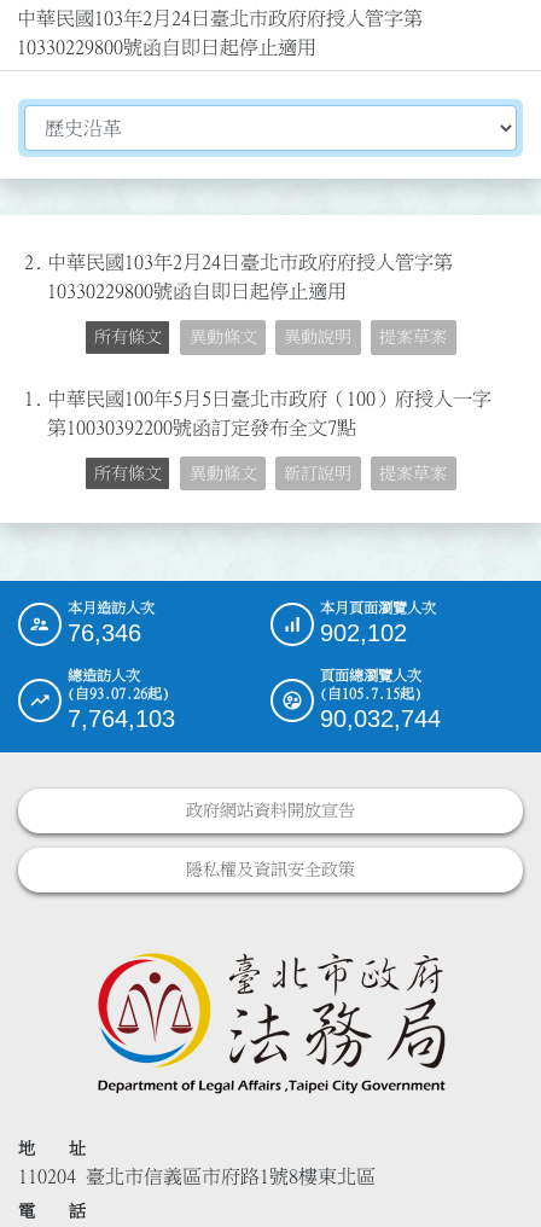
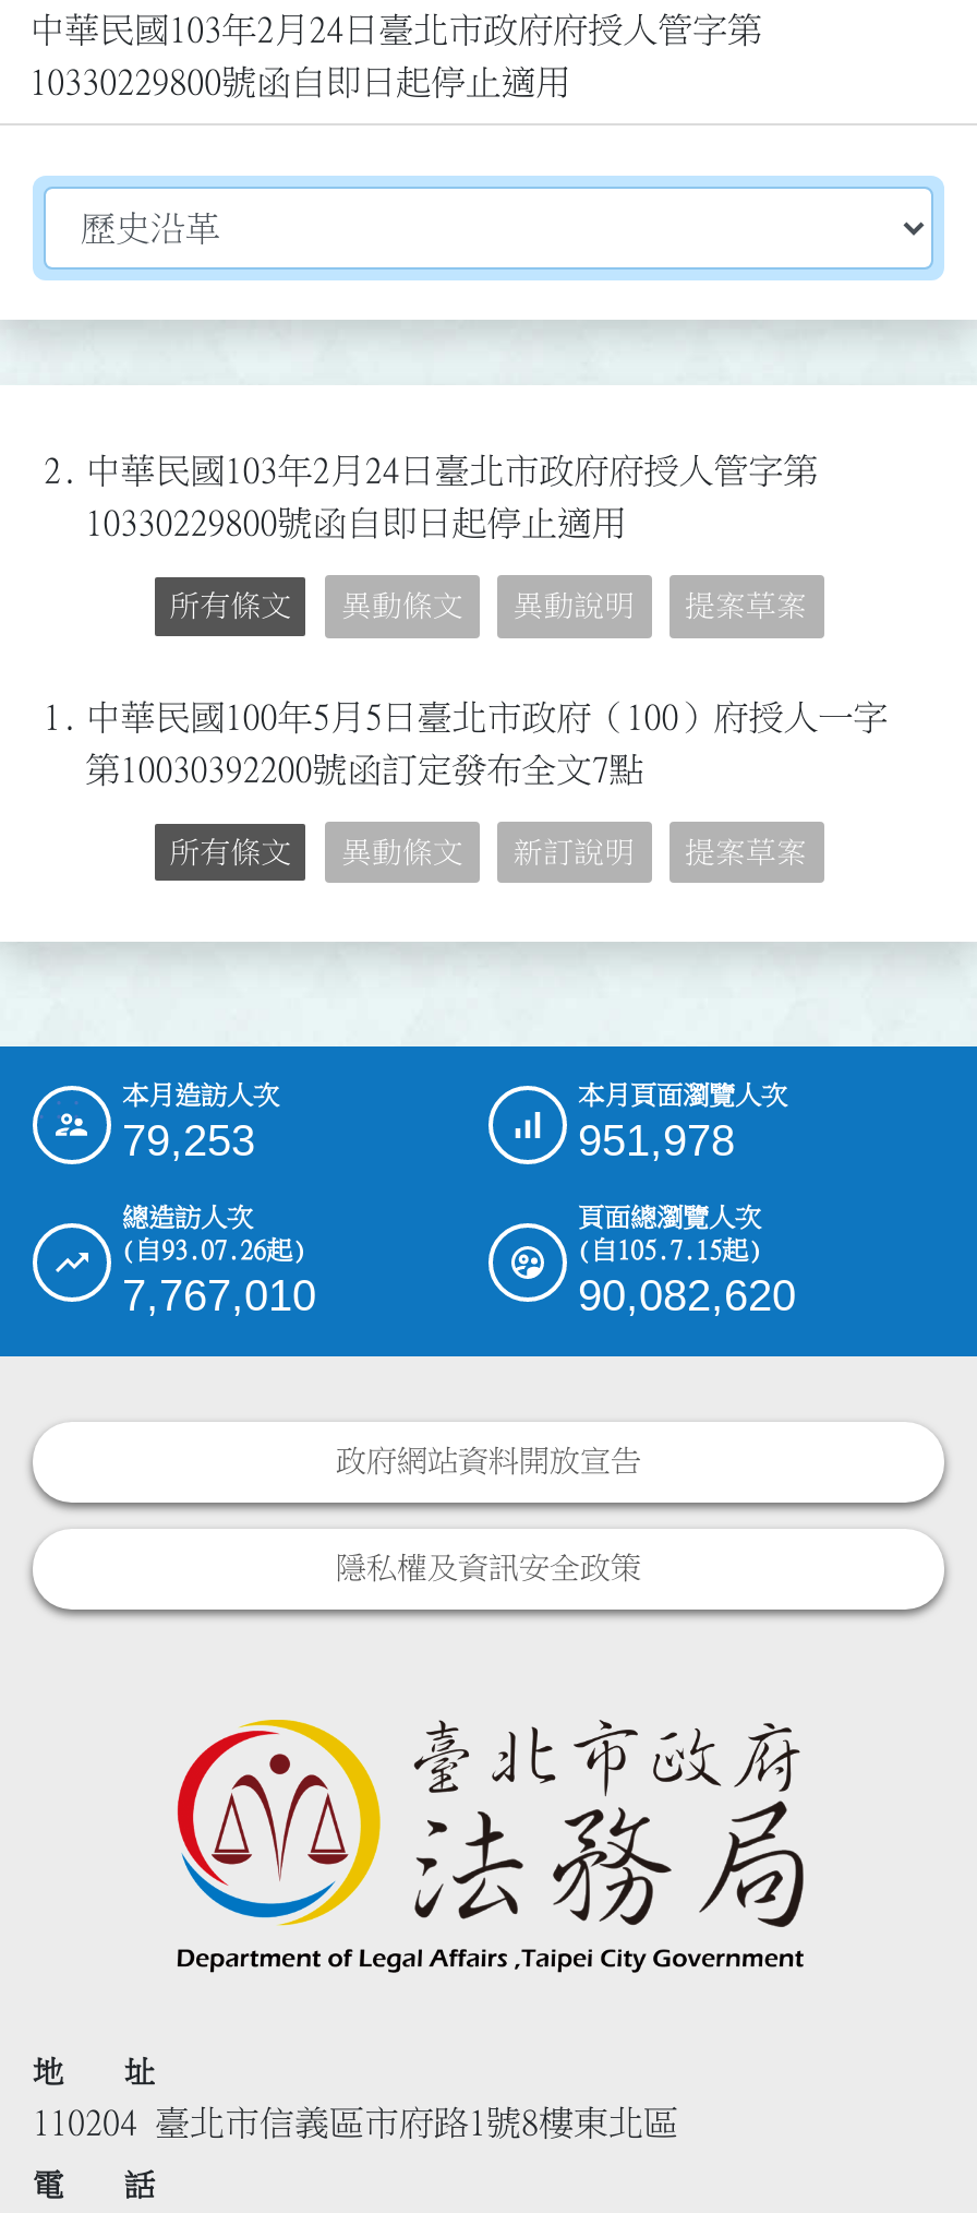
- 76,346
+ 79,253

- 902,102
+ 951,978

- 7,764,103
+ 7,767,010

- 90,032,744
+ 90,082,620
